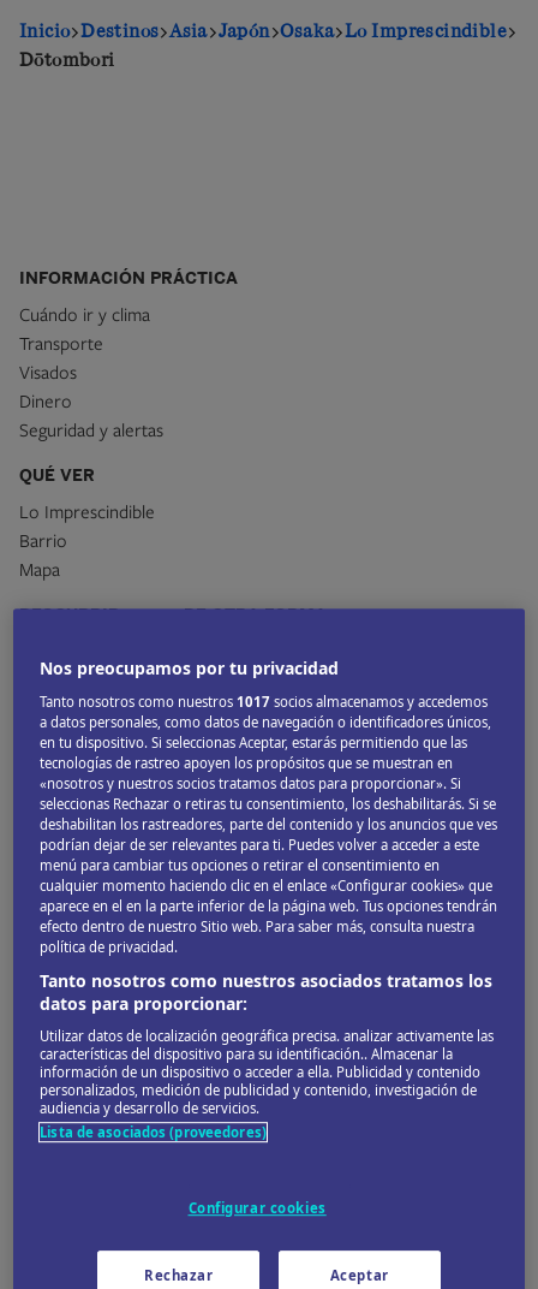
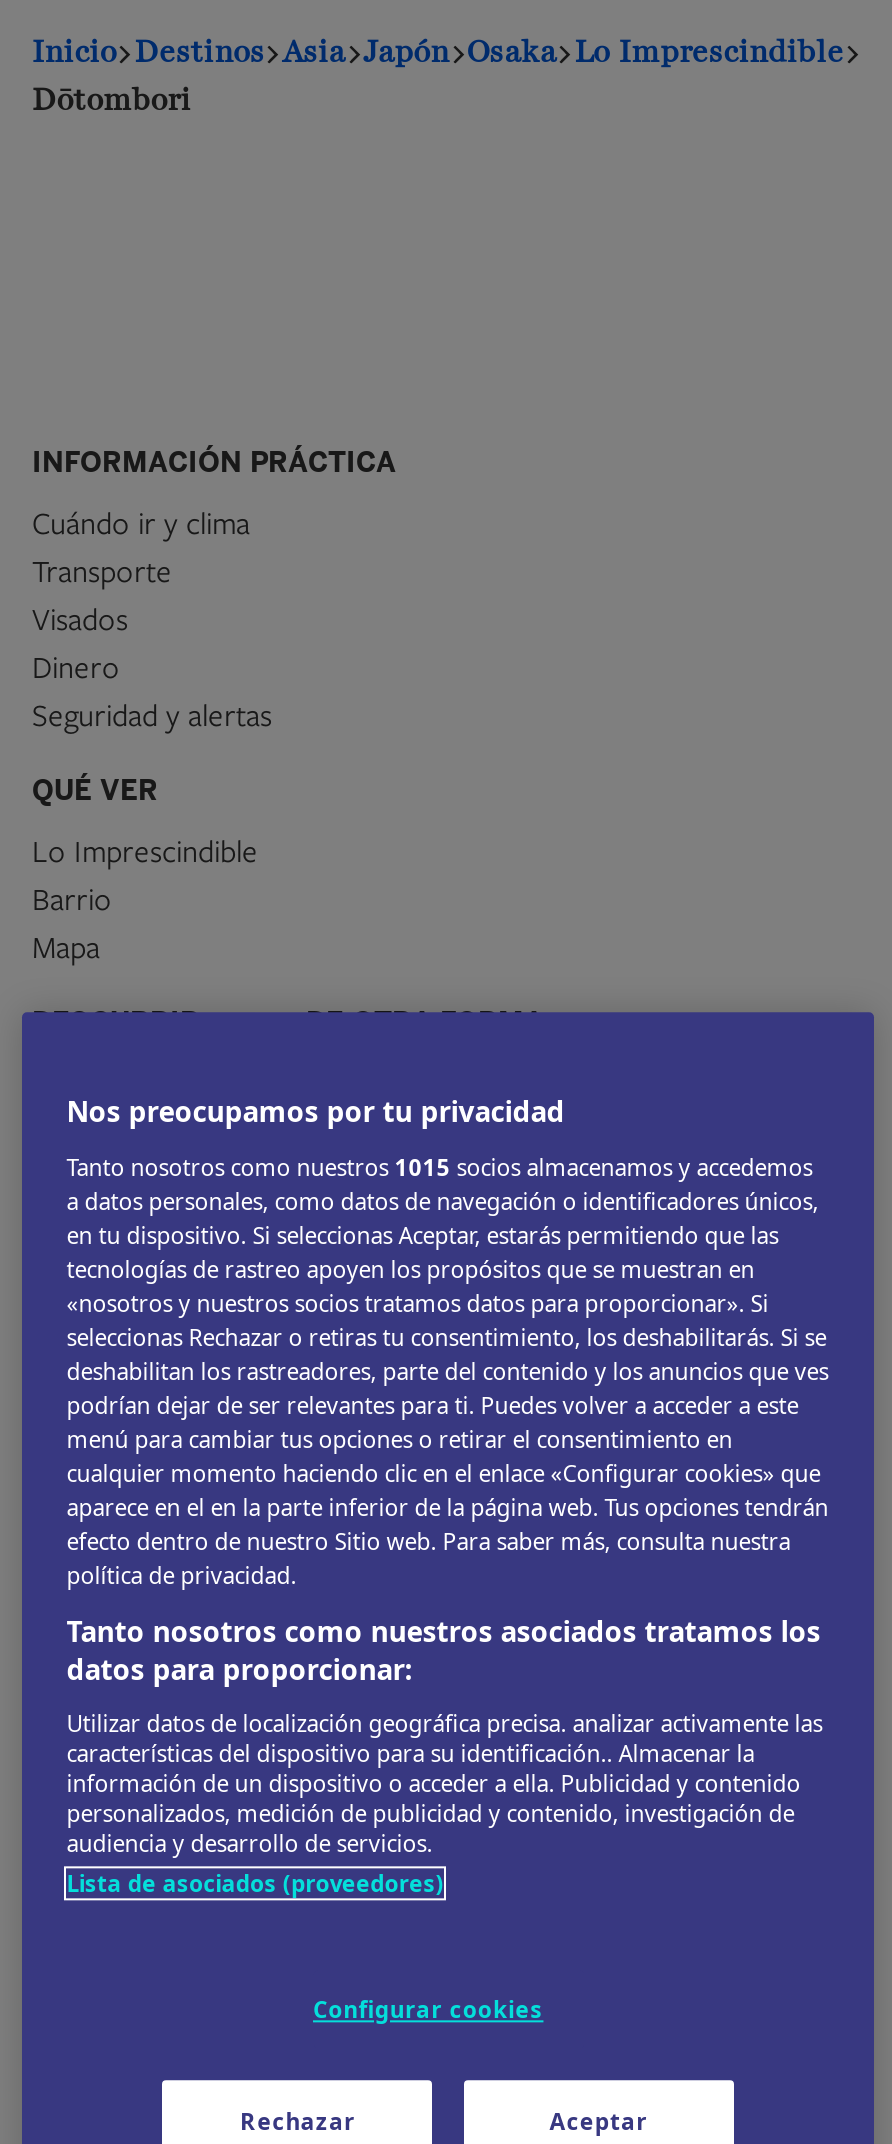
- Tanto nosotros como nuestros 1017 socios almacenamos y accedemos
+ Tanto nosotros como nuestros 1015 socios almacenamos y accedemos
